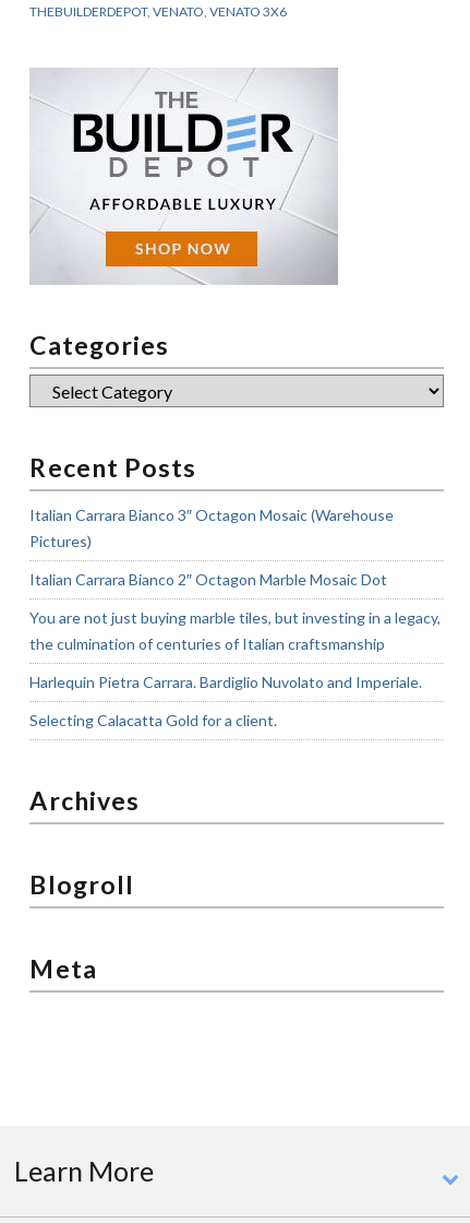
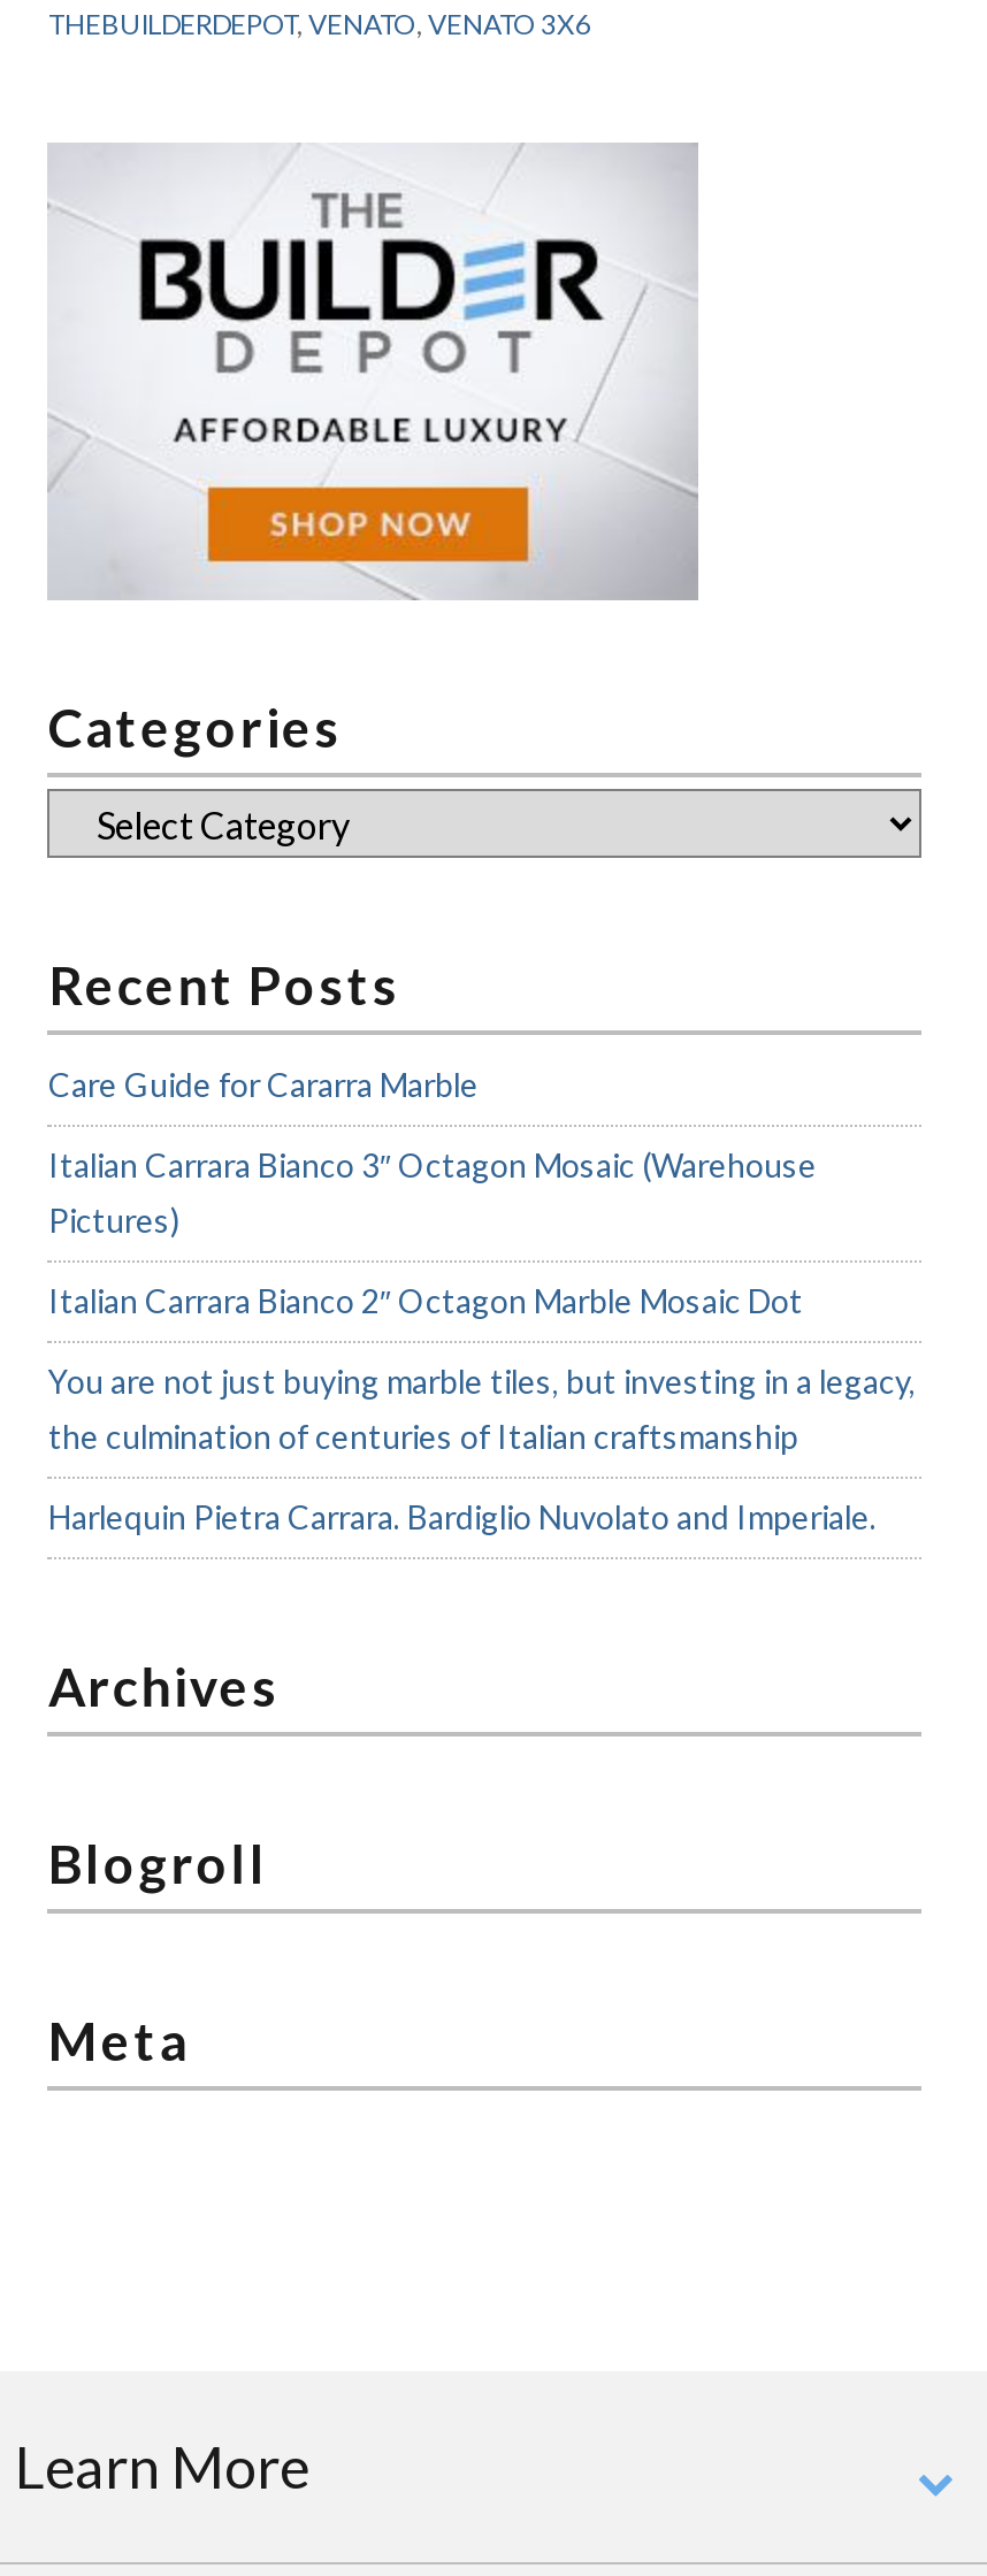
+ Care Guide for Cararra Marble

moved down: Italian Carrara Bianco 3″ Octagon Mosaic (Warehouse | Pictures) | Italian Carrara Bianco 2″ Octagon Marble Mosaic Dot | You are not just buying marble tiles, but investing in a legacy, | the culmination of centuries of Italian craftsmanship | Harlequin Pietra Carrara. Bardiglio Nuvolato and Imperiale.

- Selecting Calacatta Gold for a client.
